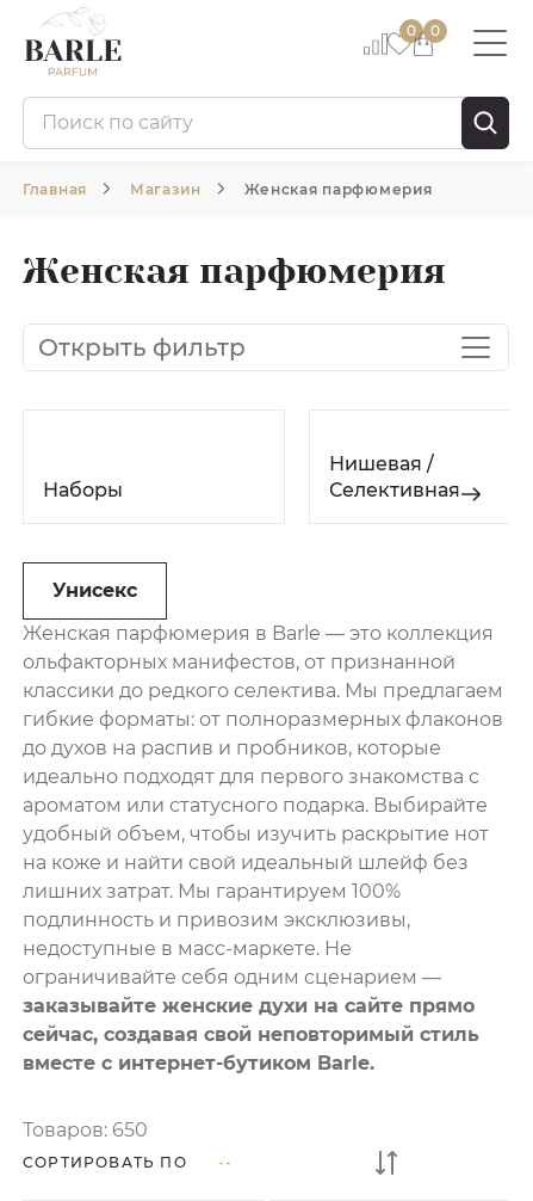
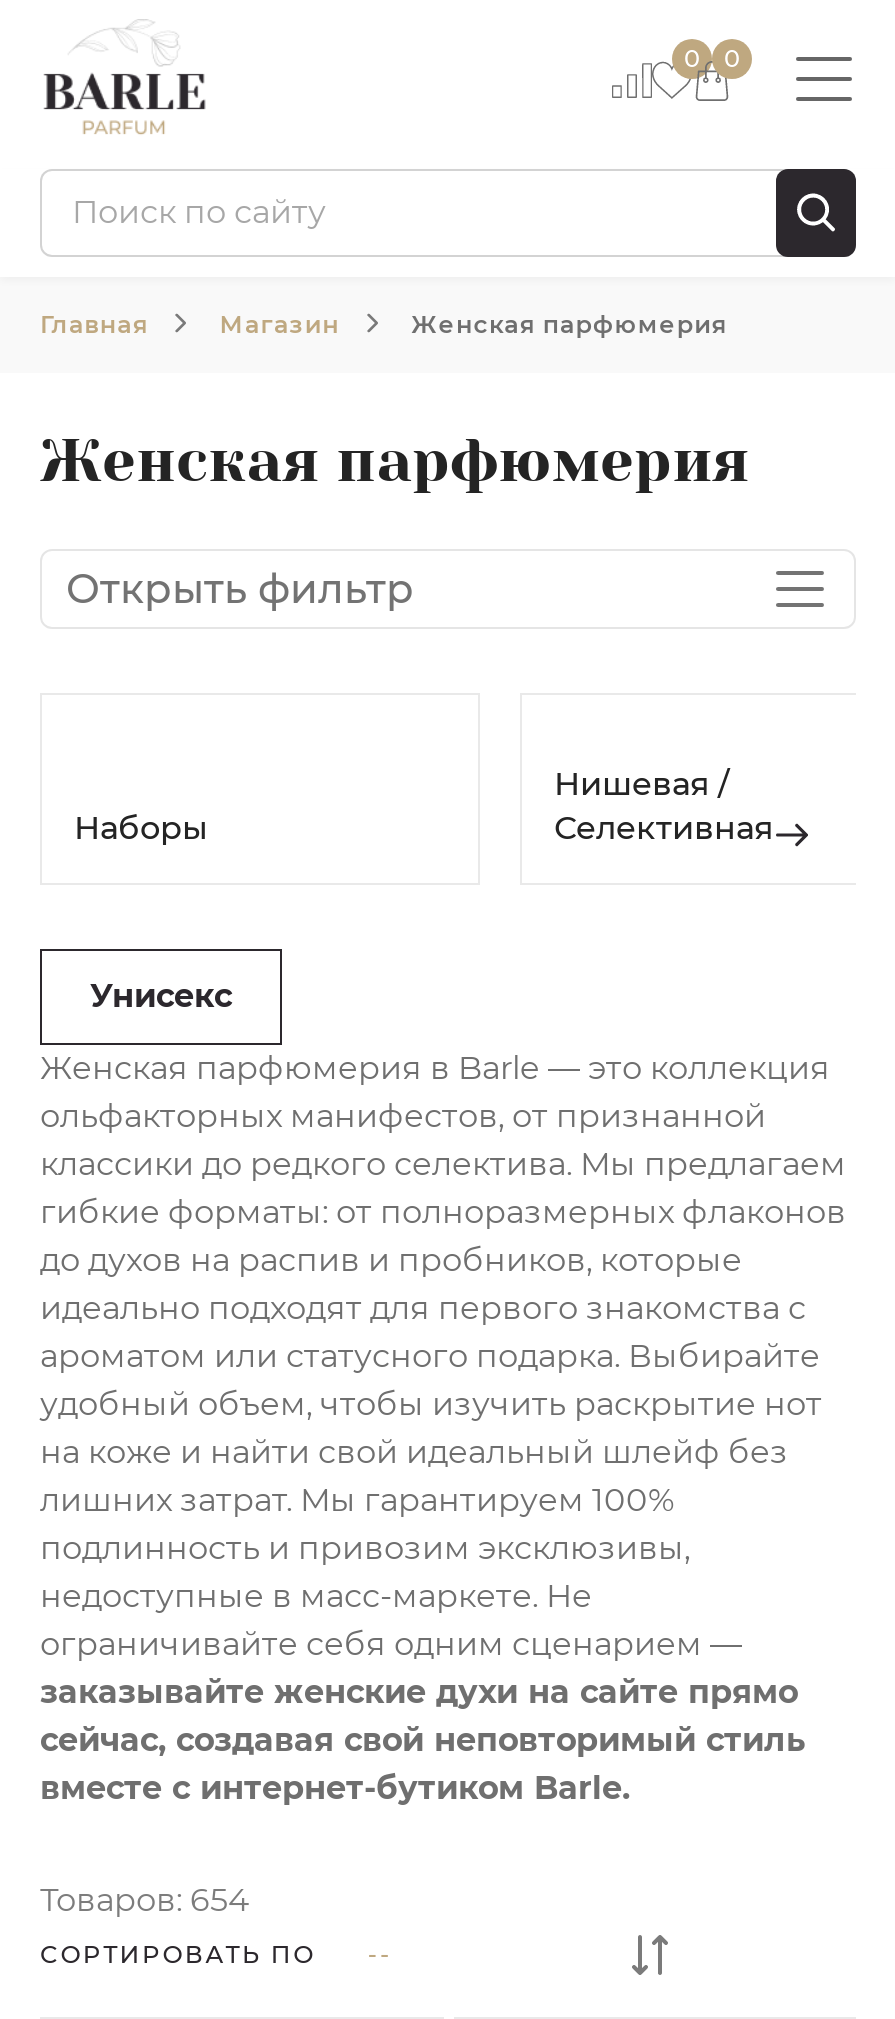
- Товаров: 650
+ Товаров: 654
